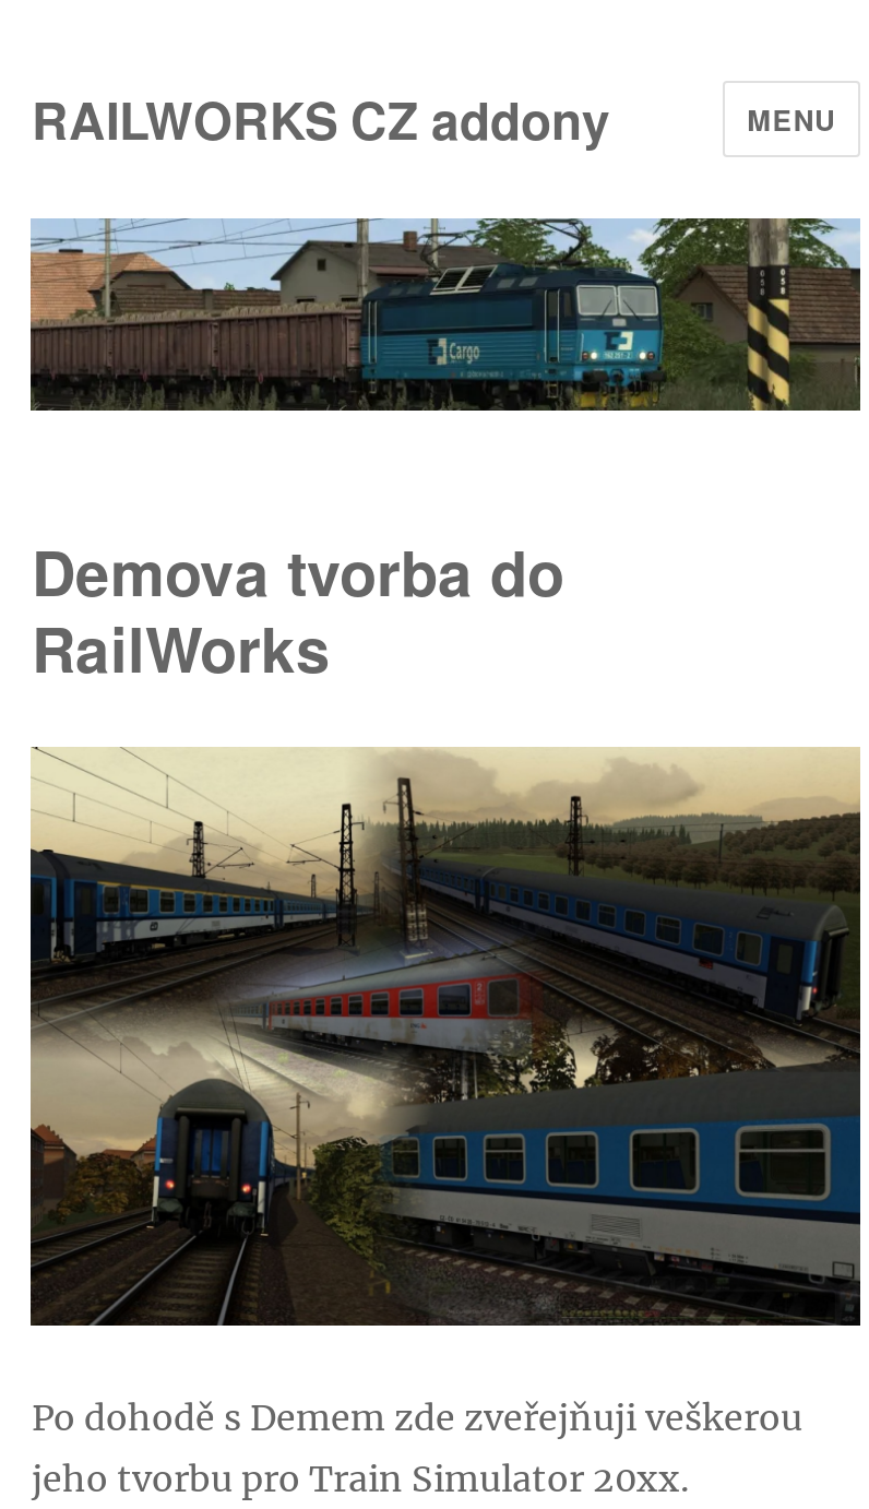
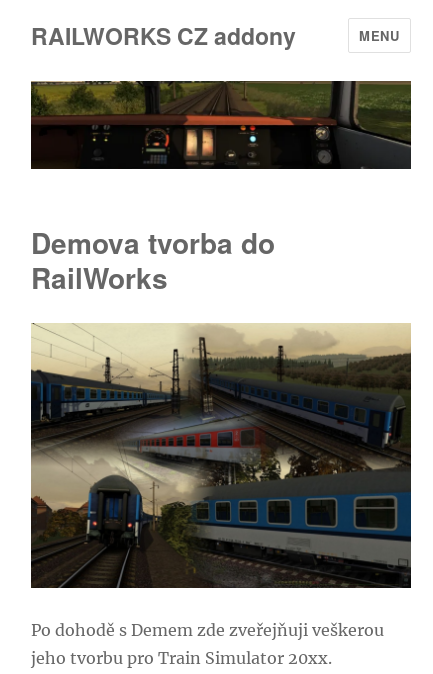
- [image]
+ [image]
